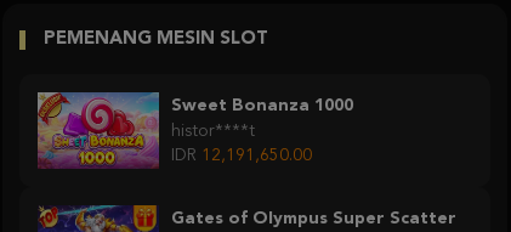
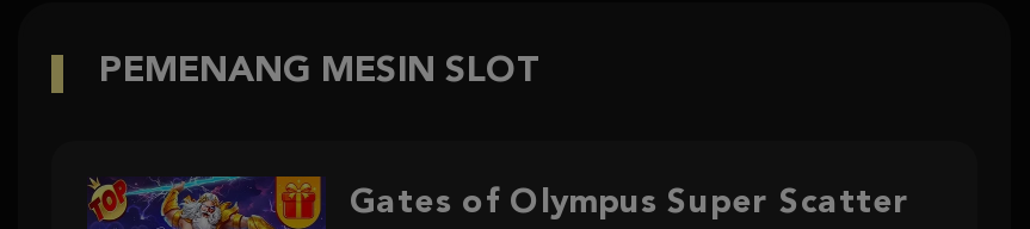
- [image]
- Sweet Bonanza 1000
- histor****t
- IDR 12,191,650.00
